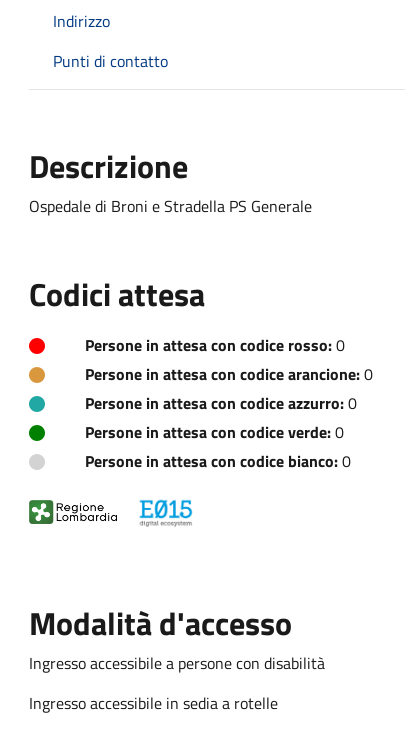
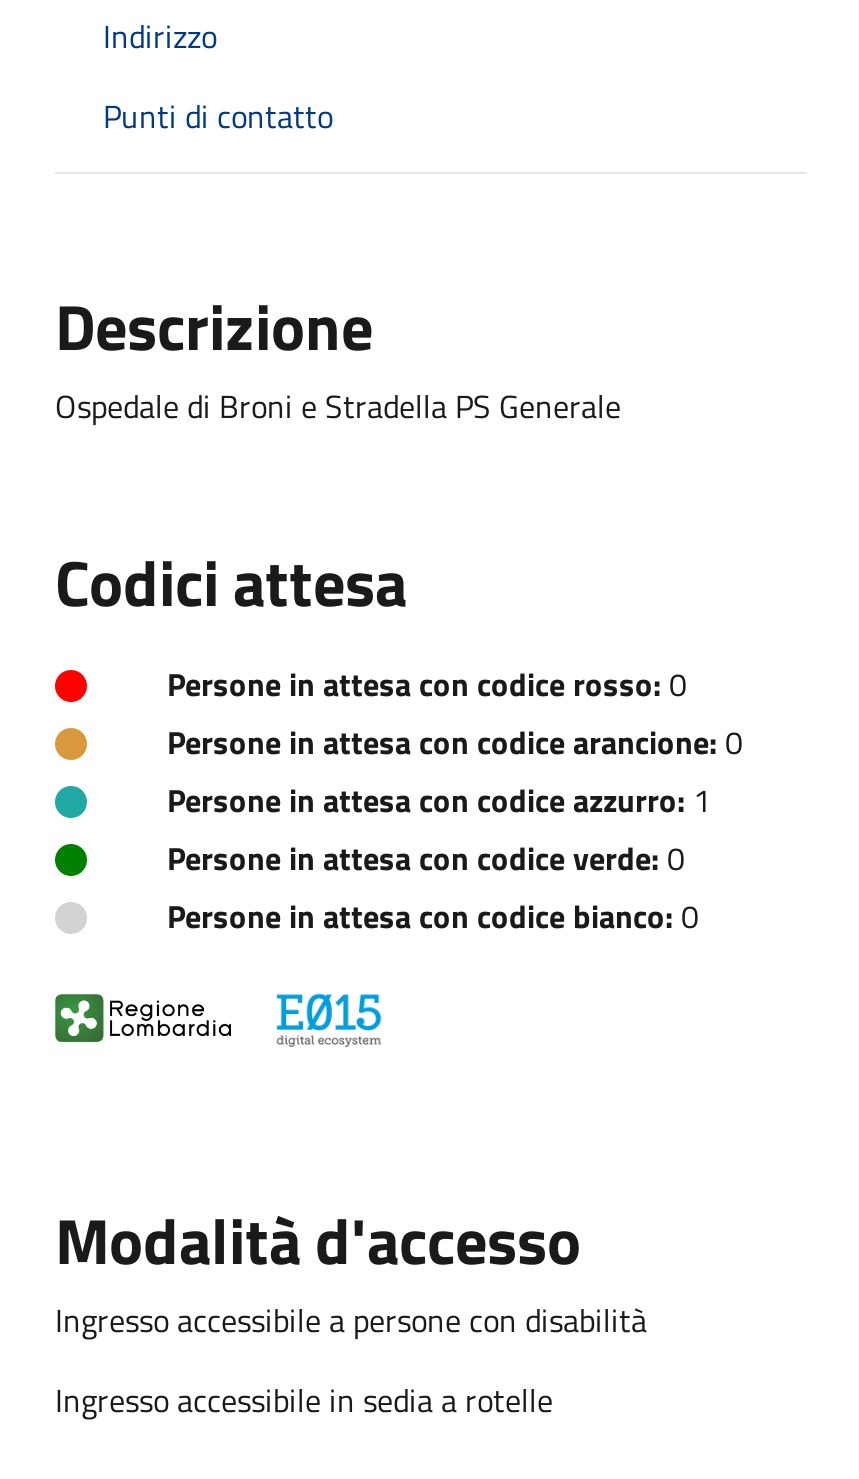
- Persone in attesa con codice azzurro: 0
+ Persone in attesa con codice azzurro: 1
